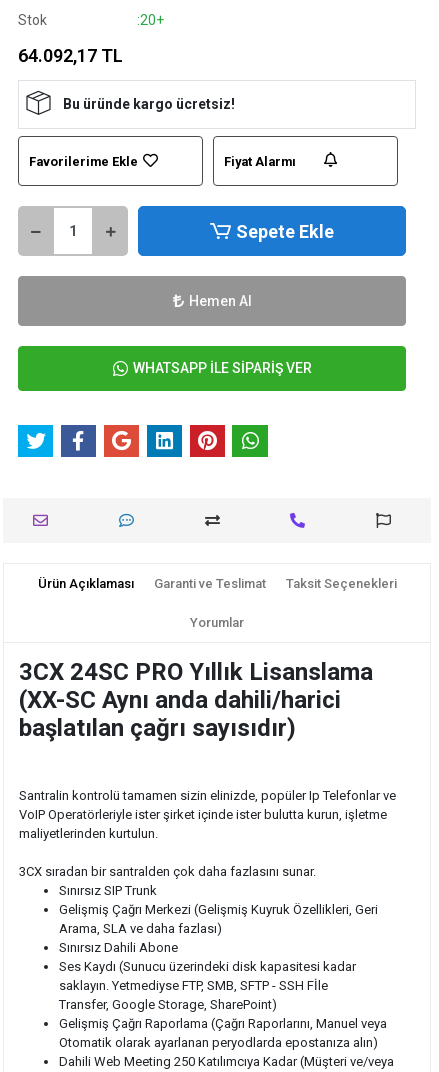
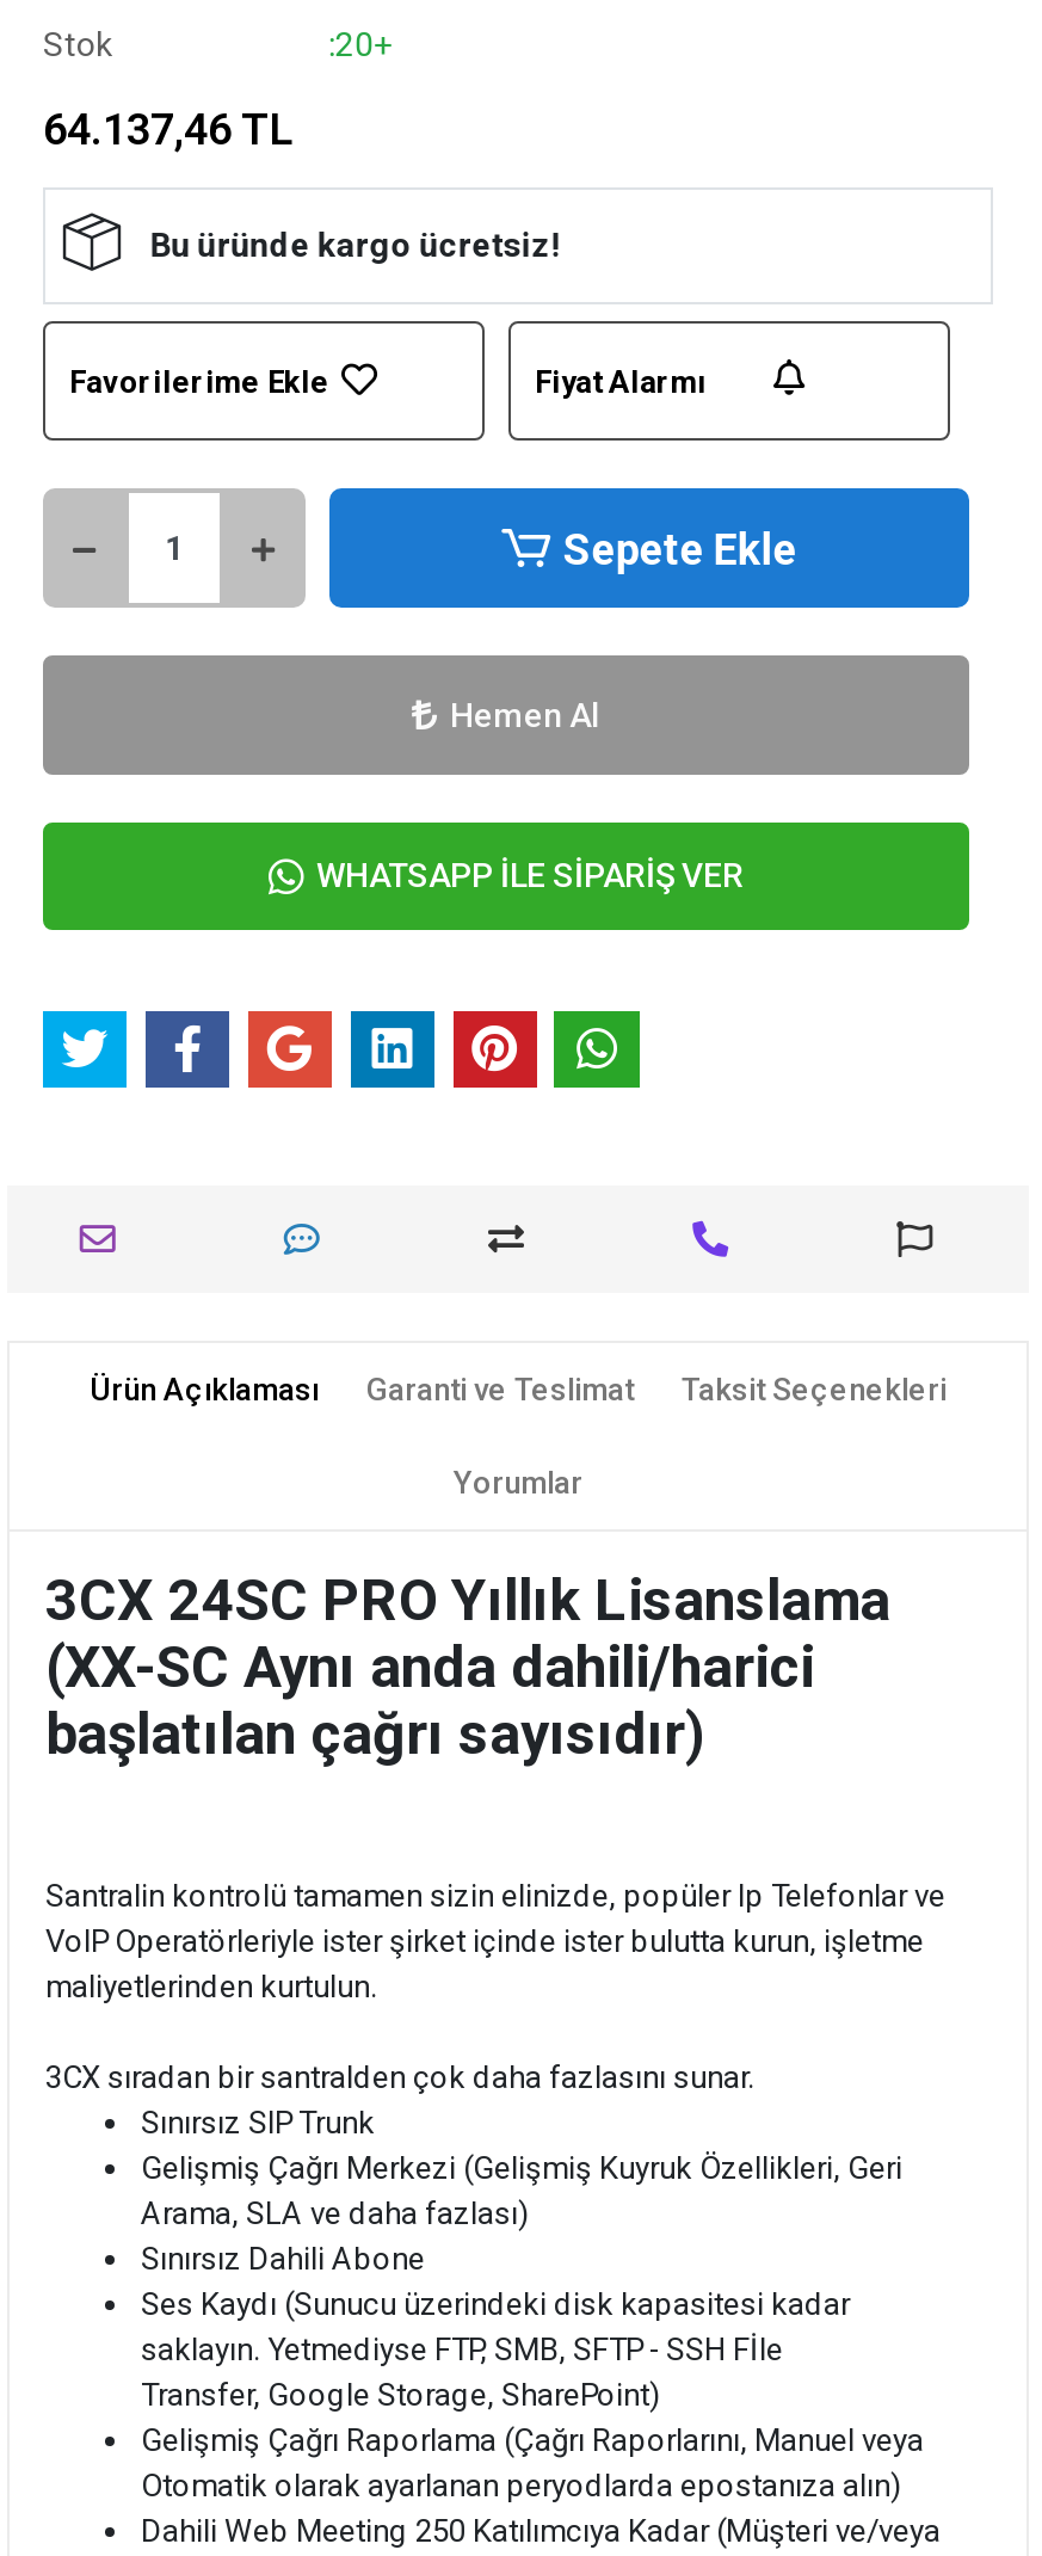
- 64.092,17 TL
+ 64.137,46 TL
